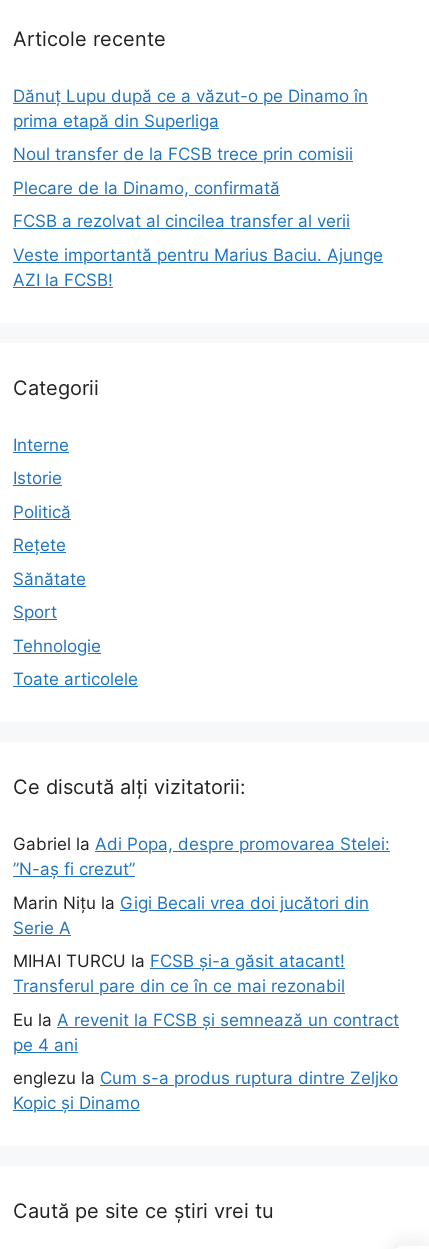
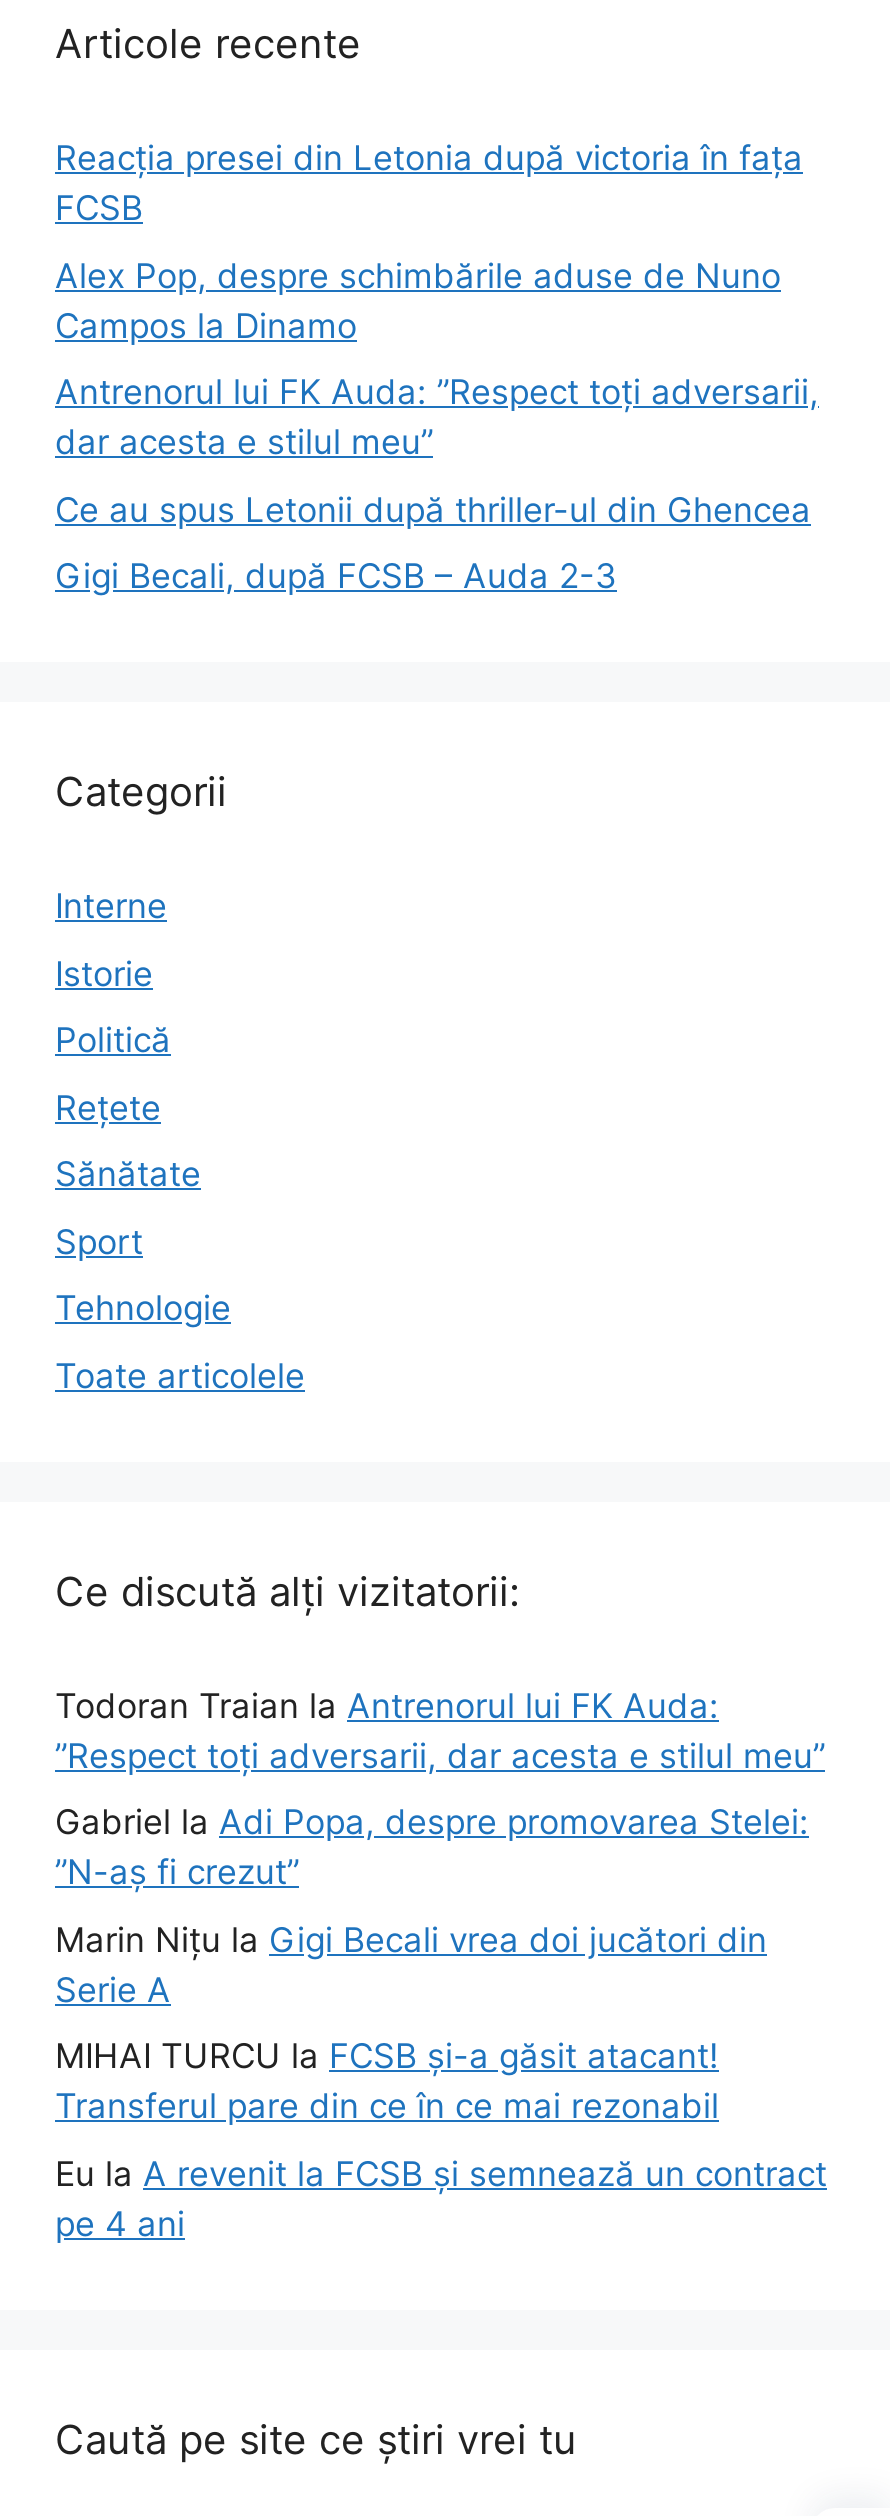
- Dănuț Lupu după ce a văzut-o pe Dinamo în
- prima etapă din Superliga
+ Reacția presei din Letonia după victoria în fața
+ FCSB

- Noul transfer de la FCSB trece prin comisii
+ Alex Pop, despre schimbările aduse de Nuno
+ Campos la Dinamo

- Plecare de la Dinamo, confirmată
+ Antrenorul lui FK Auda: ”Respect toți adversarii,
+ dar acesta e stilul meu”

- FCSB a rezolvat al cincilea transfer al verii
+ Ce au spus Letonii după thriller-ul din Ghencea

- Veste importantă pentru Marius Baciu. Ajunge
- AZI la FCSB!
+ Gigi Becali, după FCSB – Auda 2-3

+ Todoran Traian la Antrenorul lui FK Auda:
+ ”Respect toți adversarii, dar acesta e stilul meu”

moved down: Gabriel la Adi Popa, despre promovarea Stelei: | ”N-aș fi crezut” | Marin Nițu la Gigi Becali vrea doi jucători din | Serie A | MIHAI TURCU la FCSB și-a găsit atacant! | Transferul pare din ce în ce mai rezonabil | Eu la A revenit la FCSB și semnează un contract | pe 4 ani

- englezu la Cum s-a produs ruptura dintre Zeljko
- Kopic și Dinamo
